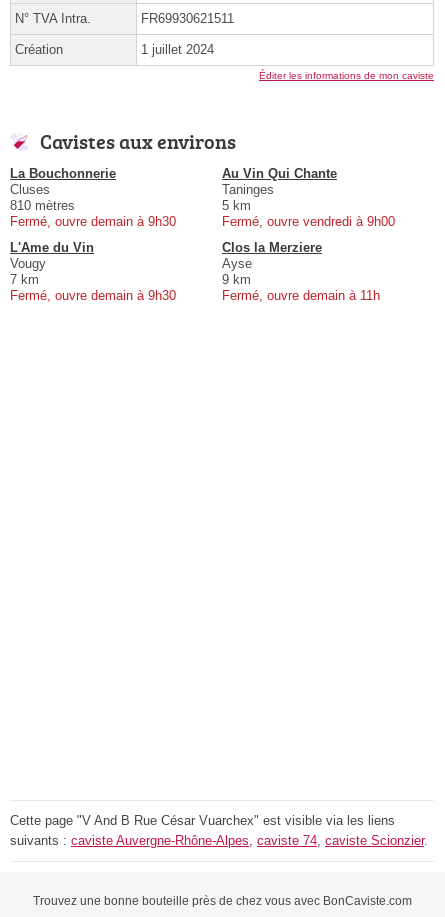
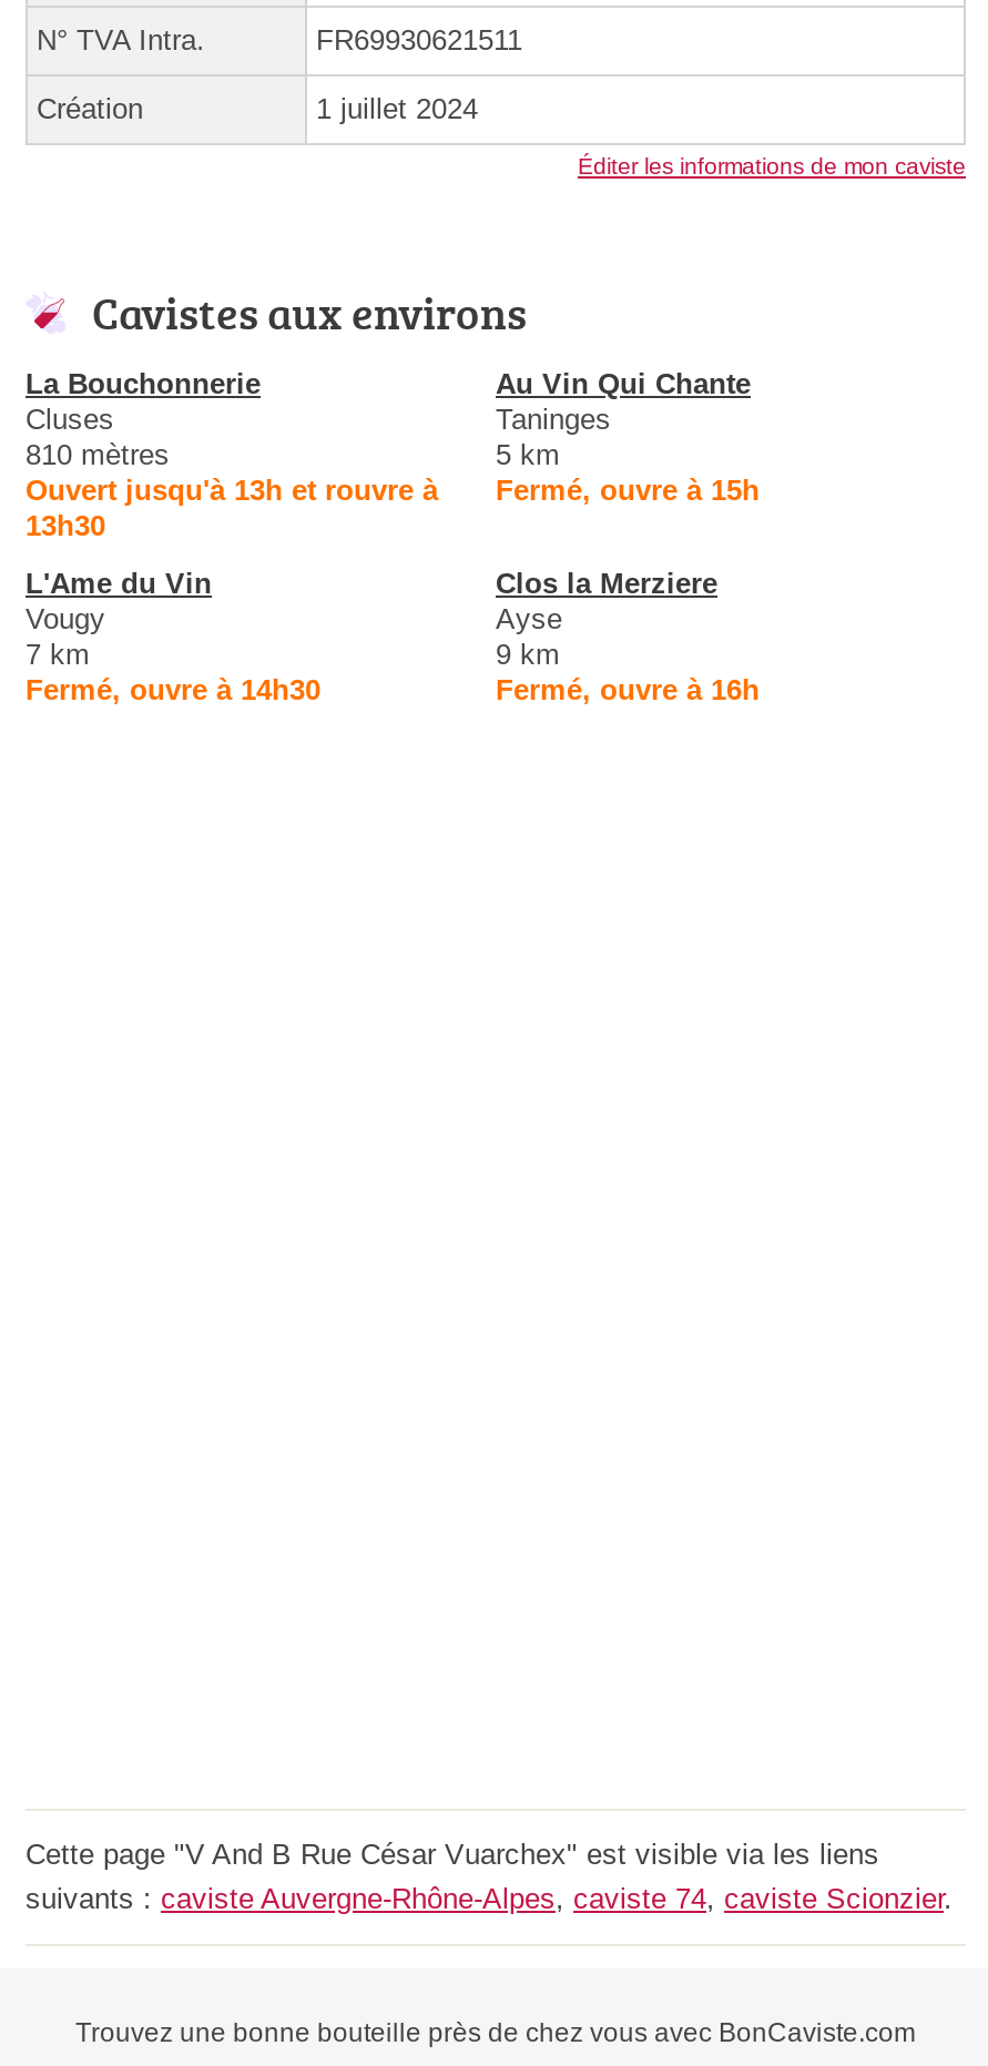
- Fermé, ouvre demain à 9h30
+ Ouvert jusqu'à 13h et rouvre à
+ 13h30

- Fermé, ouvre vendredi à 9h00
+ Fermé, ouvre à 15h

- Fermé, ouvre demain à 9h30
+ Fermé, ouvre à 14h30

- Fermé, ouvre demain à 11h
+ Fermé, ouvre à 16h
